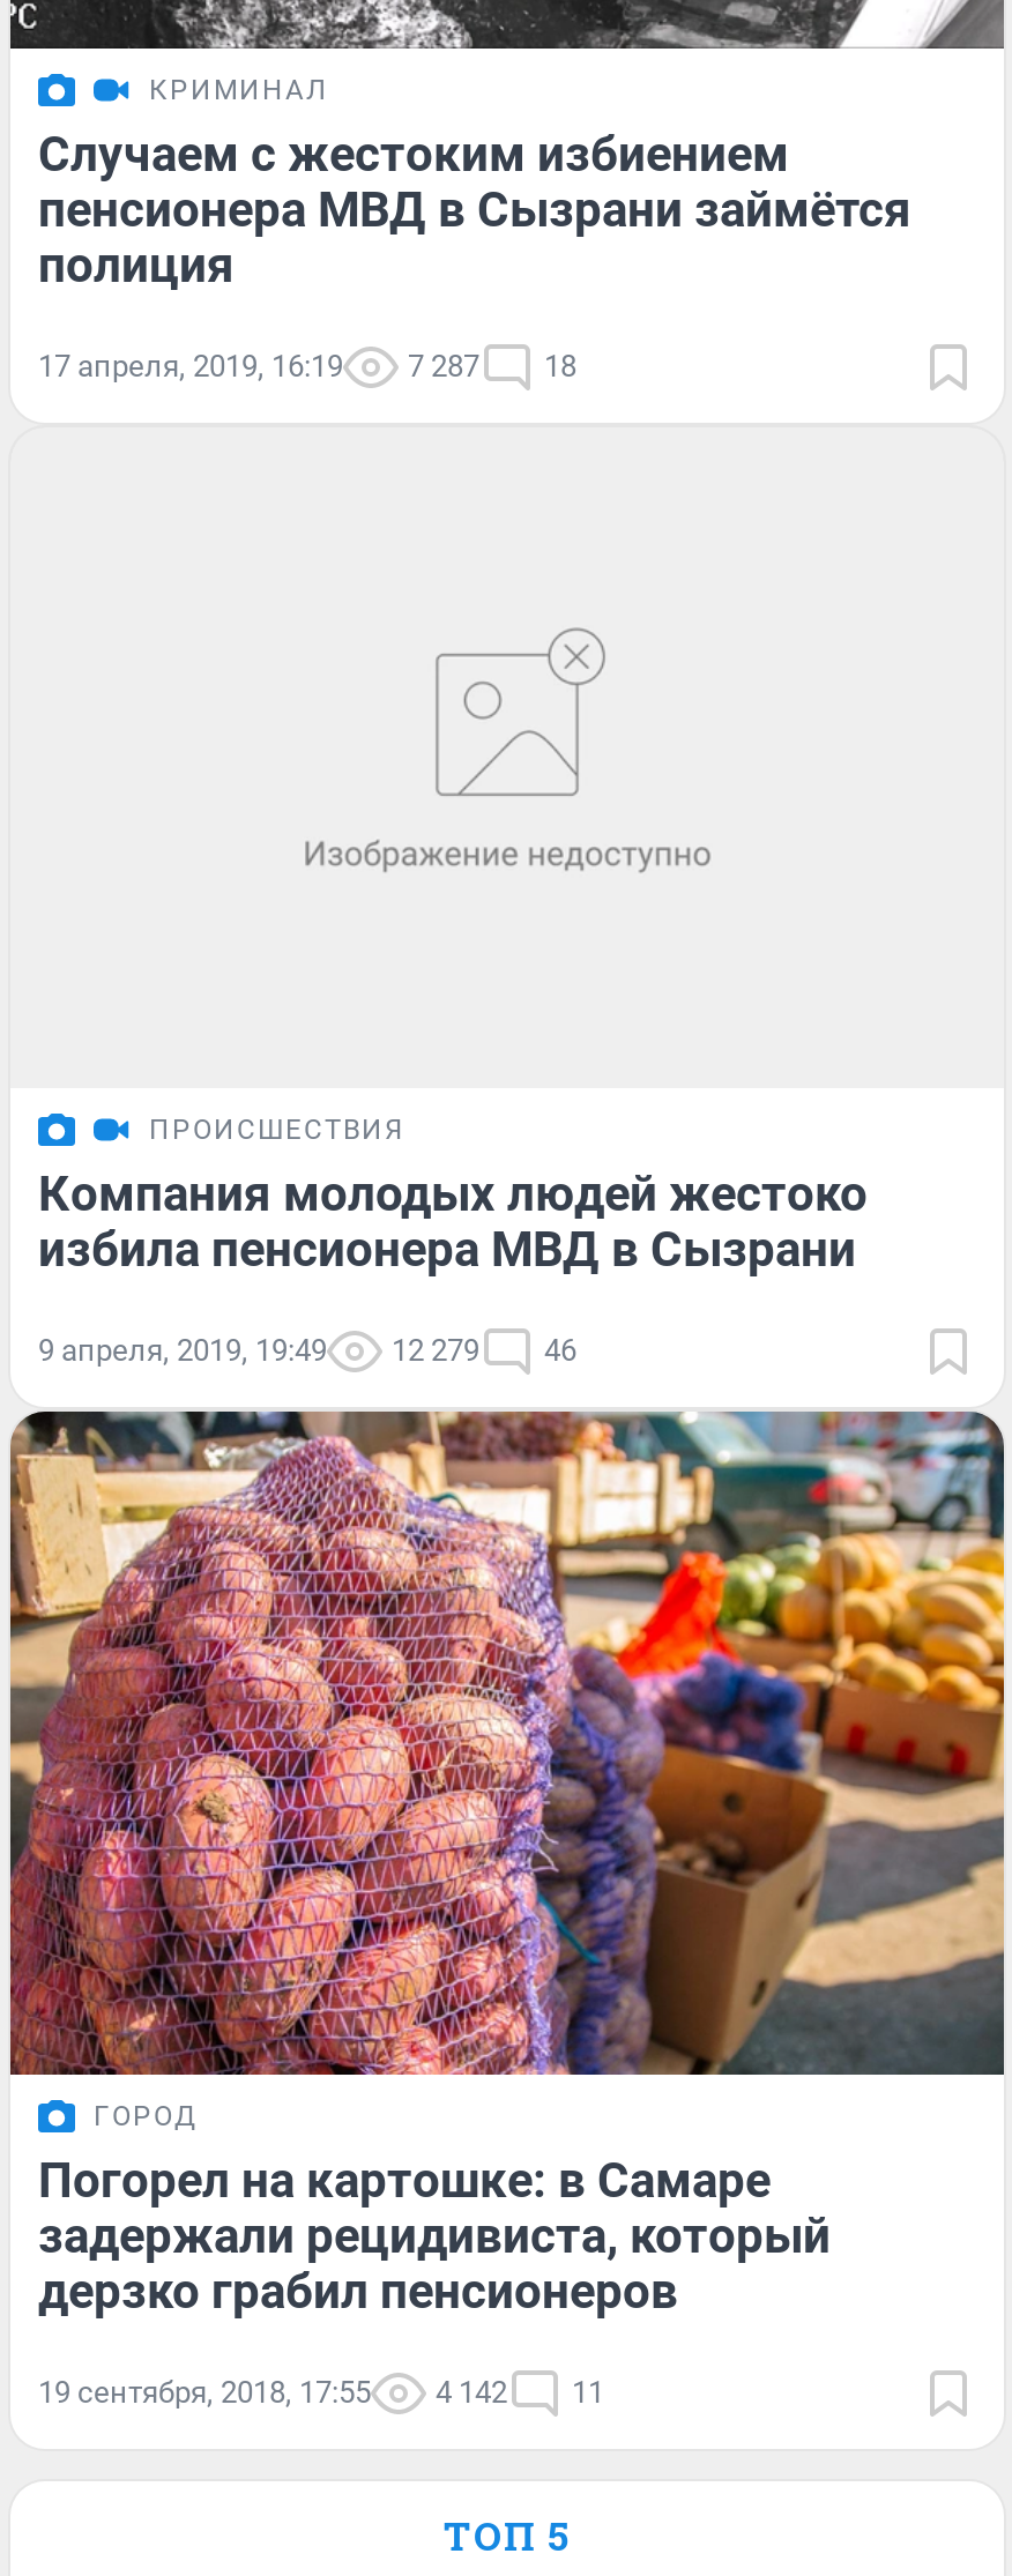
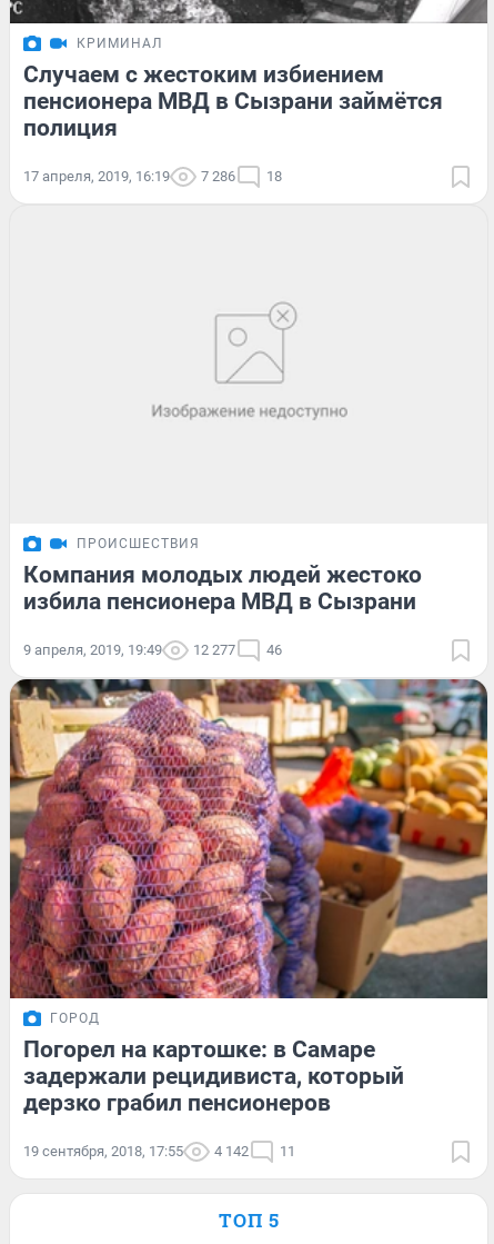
- 17 апреля, 2019, 16:19 7 287 18
+ 17 апреля, 2019, 16:19 7 286 18

- 9 апреля, 2019, 19:49 12 279 46
+ 9 апреля, 2019, 19:49 12 277 46
